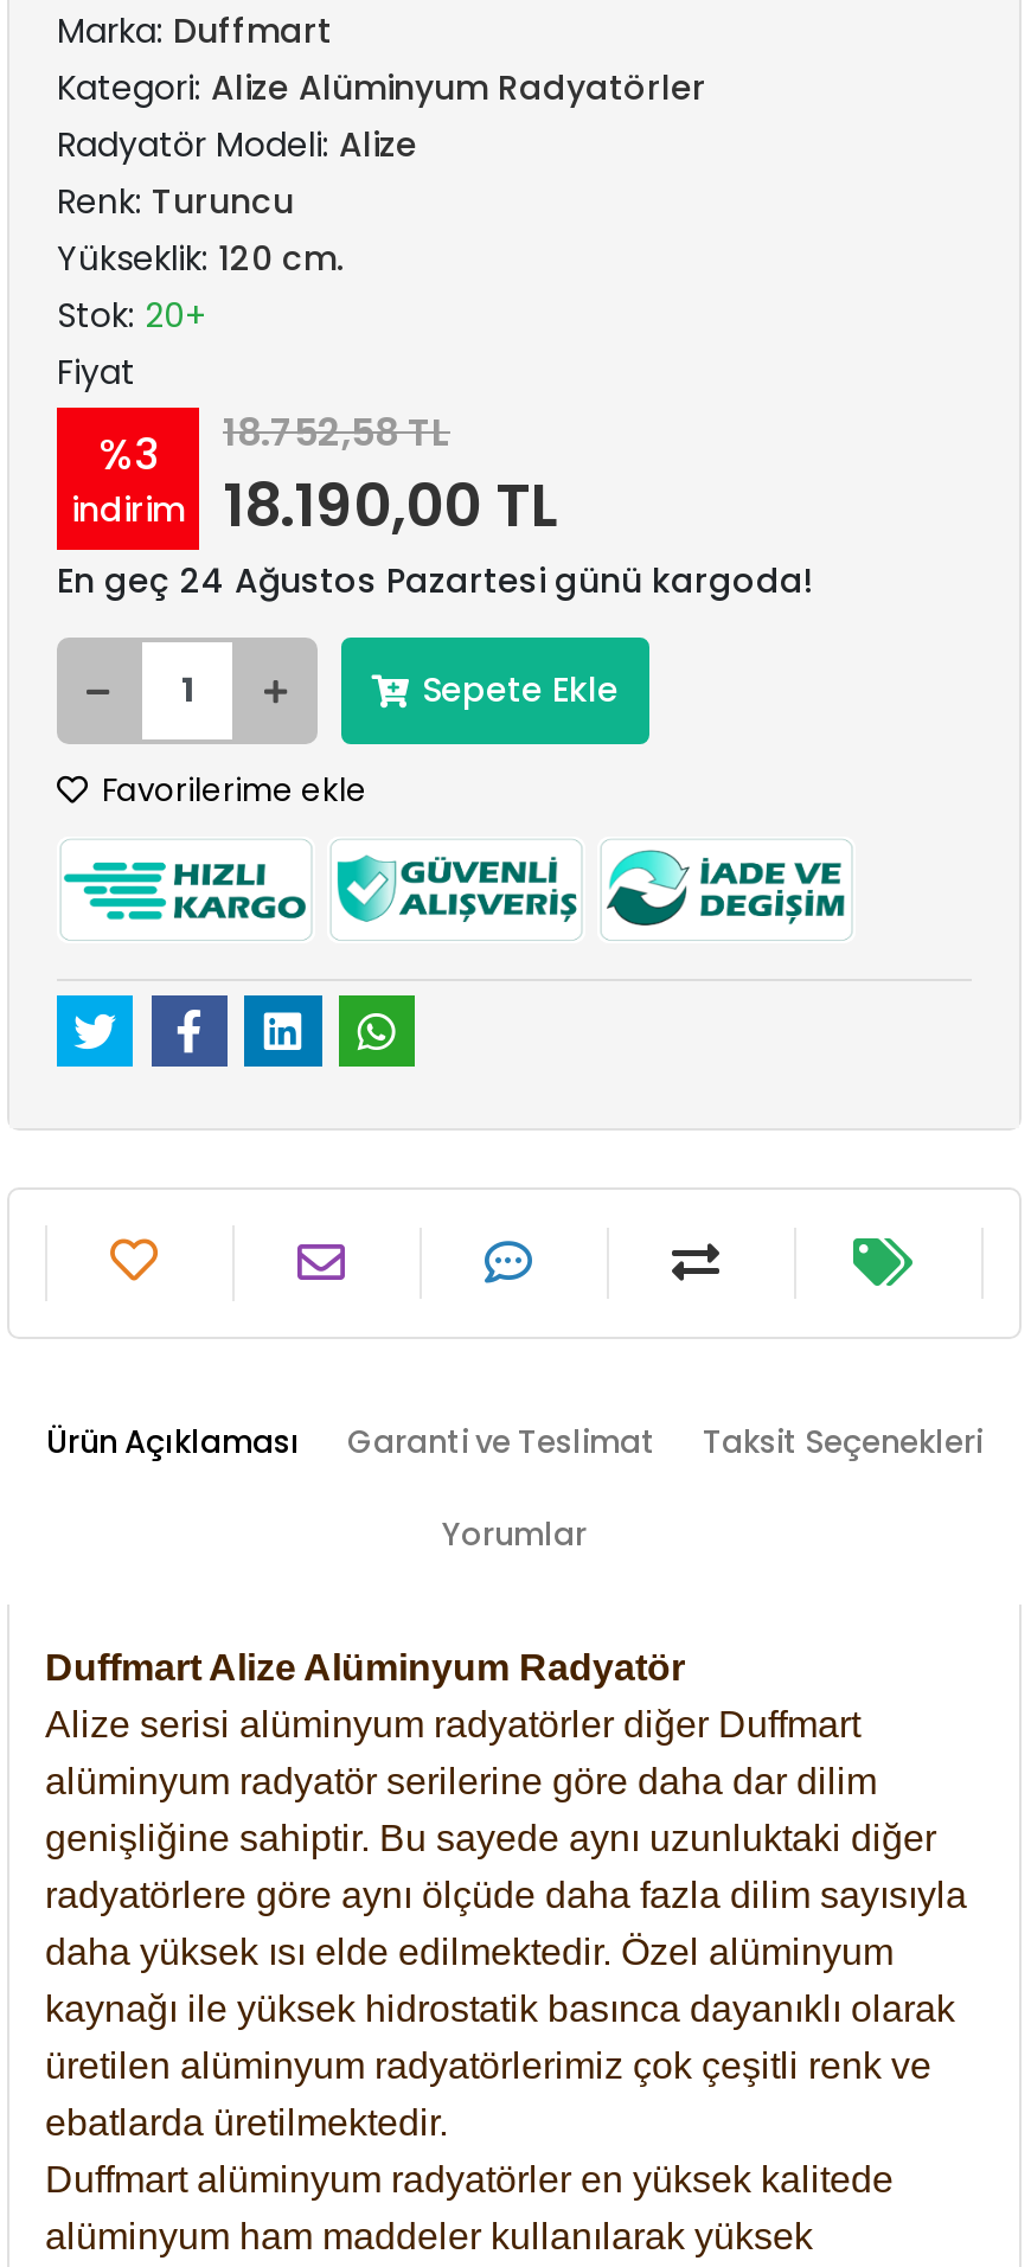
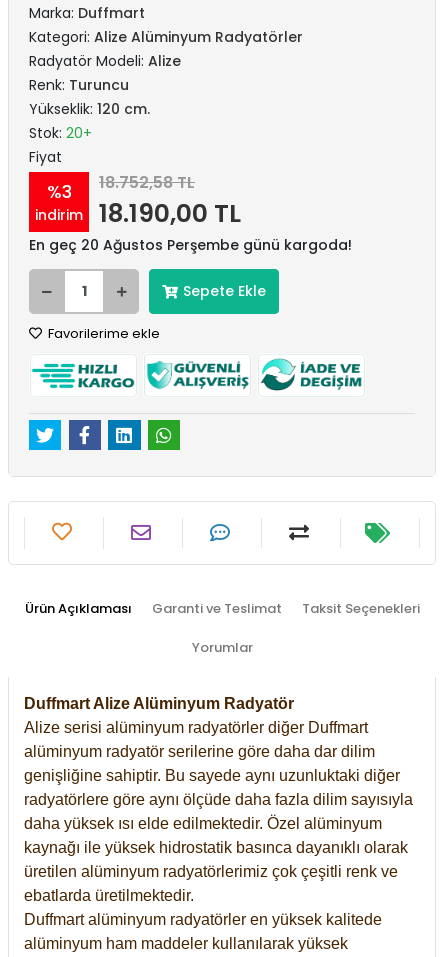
- En geç 24 Ağustos Pazartesi günü kargoda!
+ En geç 20 Ağustos Perşembe günü kargoda!
